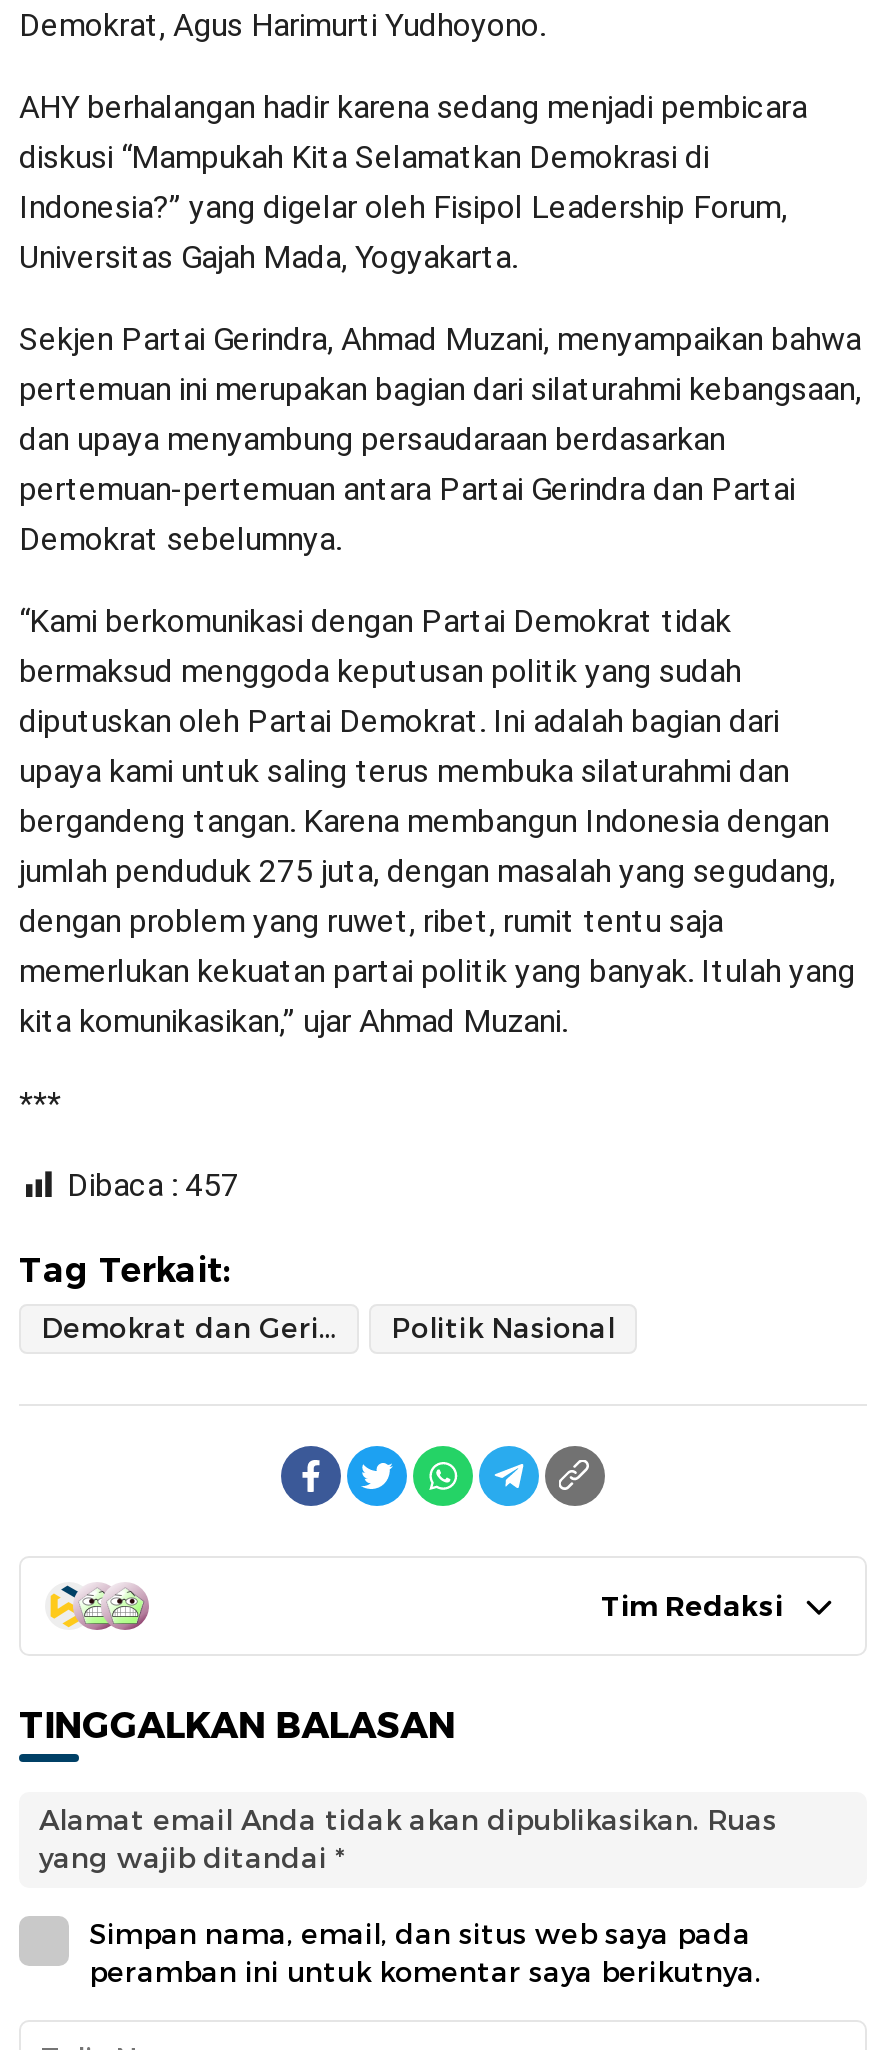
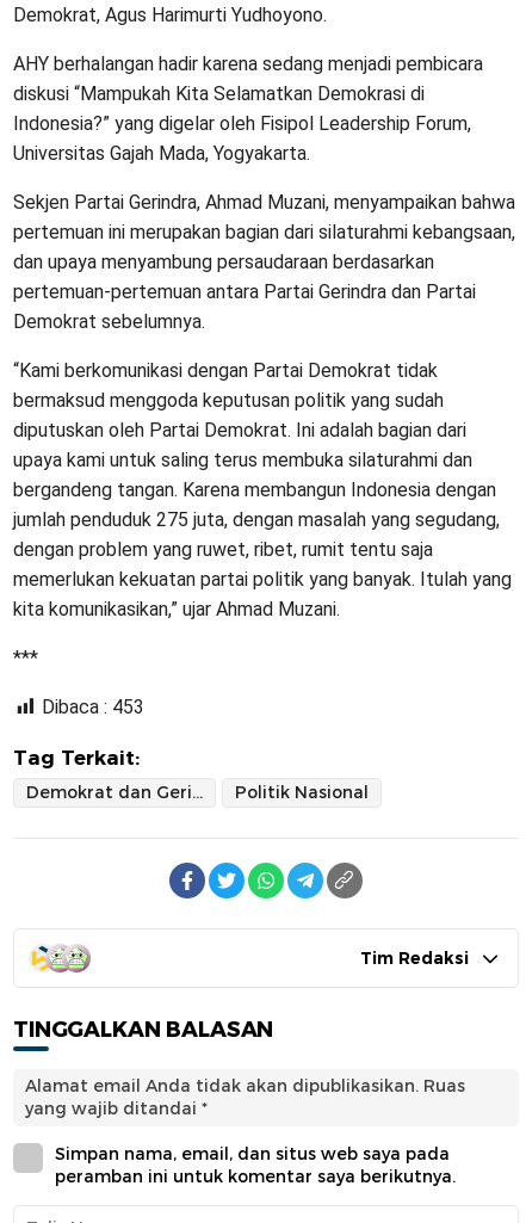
- Dibaca : 457
+ Dibaca : 453
